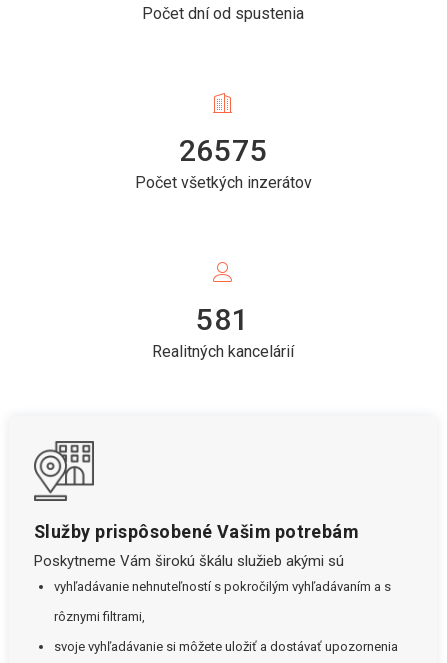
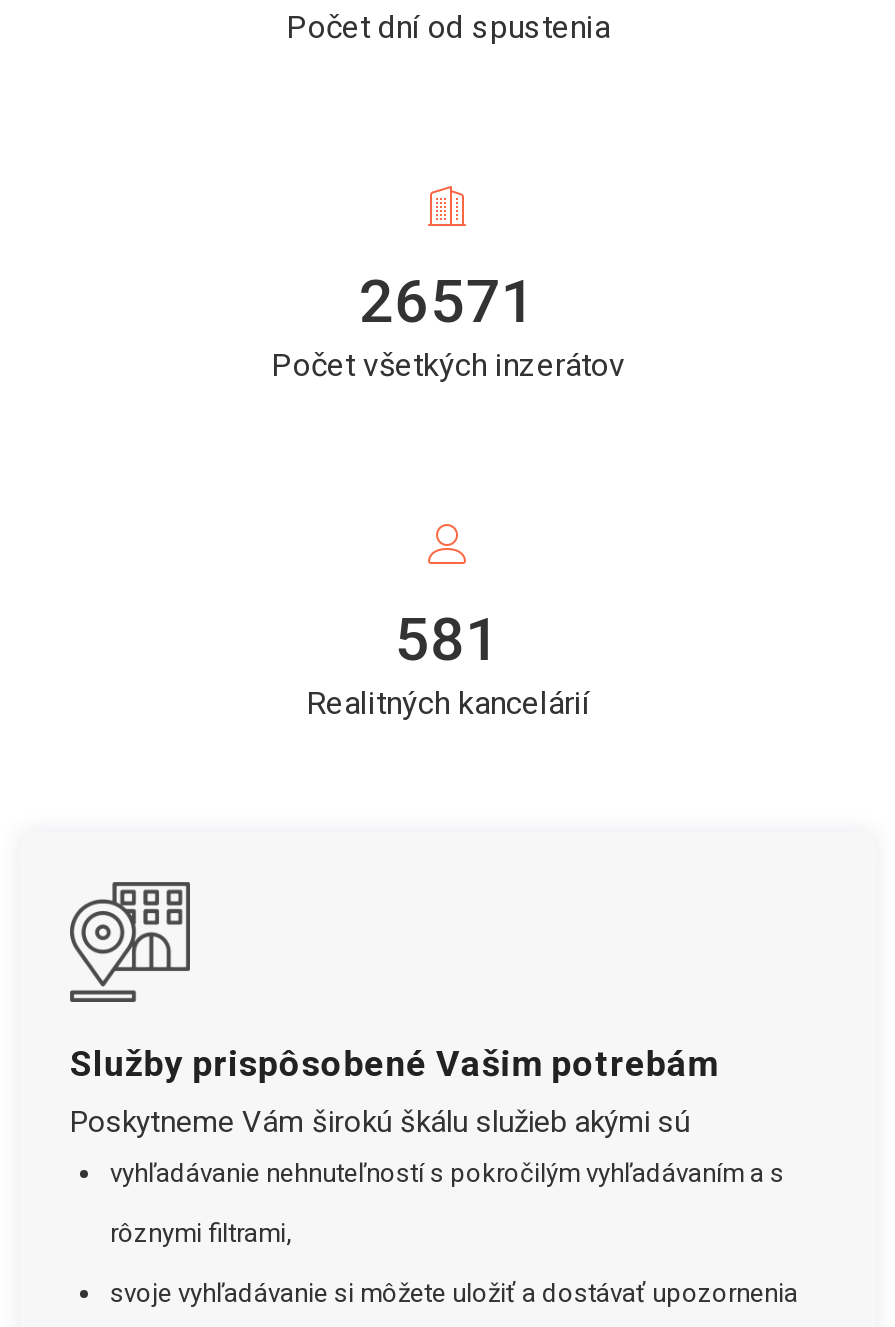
- 26575
+ 26571
